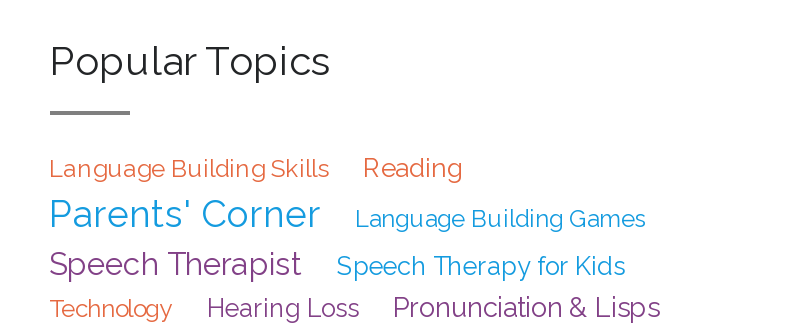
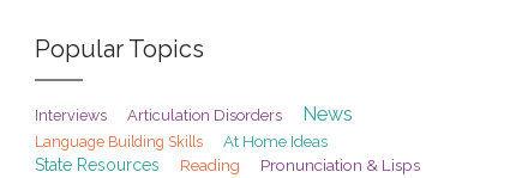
+ Interviews
+ Articulation Disorders
+ News

+ At Home Ideas
+ State Resources

moved down: Language Building Skills

moved down: Reading

- Parents' Corner
- Language Building Games
- Speech Therapist
- Speech Therapy for Kids
- Technology
- Hearing Loss
